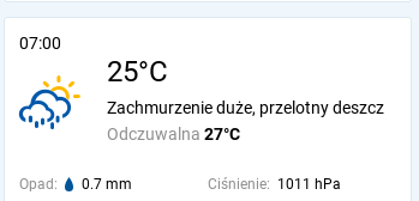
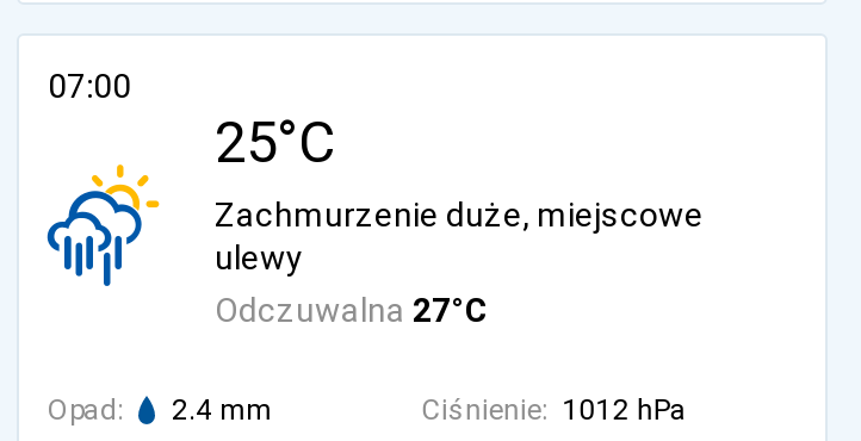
- [image]
- Zachmurzenie duże, przelotny deszcz
+ [image]
+ Zachmurzenie duże, miejscowe
+ ulewy

- Opad: 0.7 mm
+ Opad: 2.4 mm

- Ciśnienie: 1011 hPa
+ Ciśnienie: 1012 hPa
